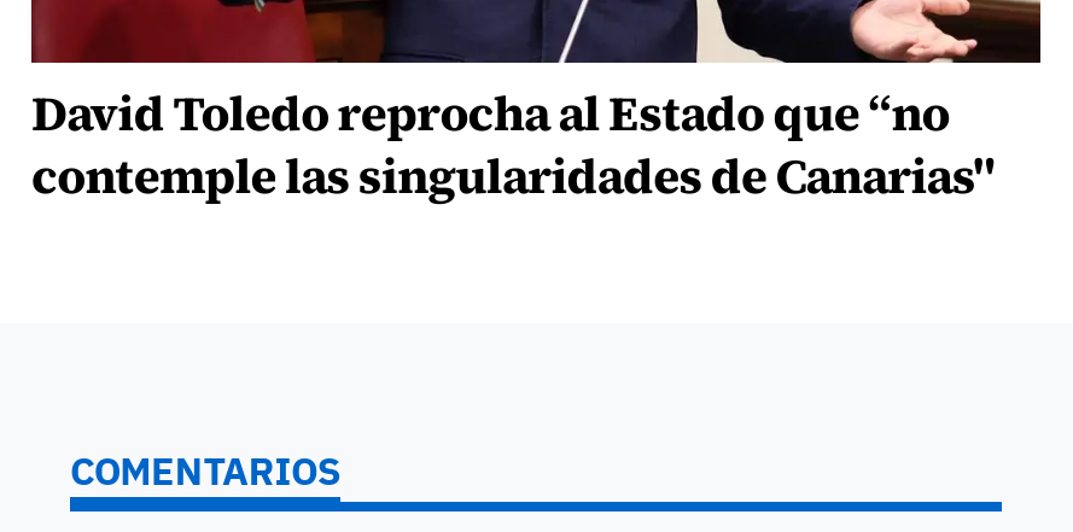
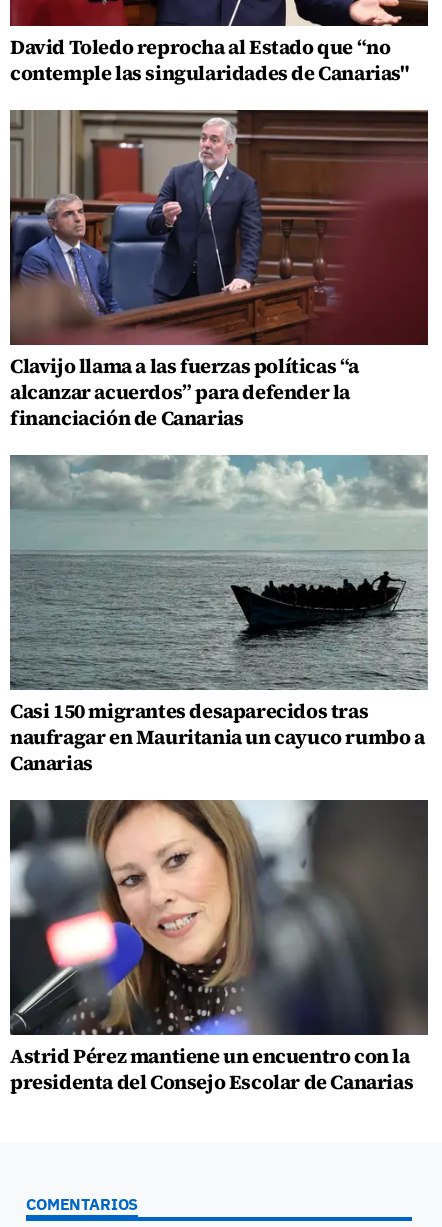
+ [image]
+ Casi 150 migrantes desaparecidos tras
+ naufragar en Mauritania un cayuco rumbo a
+ Canarias

+ [image]
+ Astrid Pérez mantiene un encuentro con la
+ presidenta del Consejo Escolar de Canarias

+ [image]
+ Clavijo llama a las fuerzas políticas “a
+ alcanzar acuerdos” para defender la
+ financiación de Canarias
